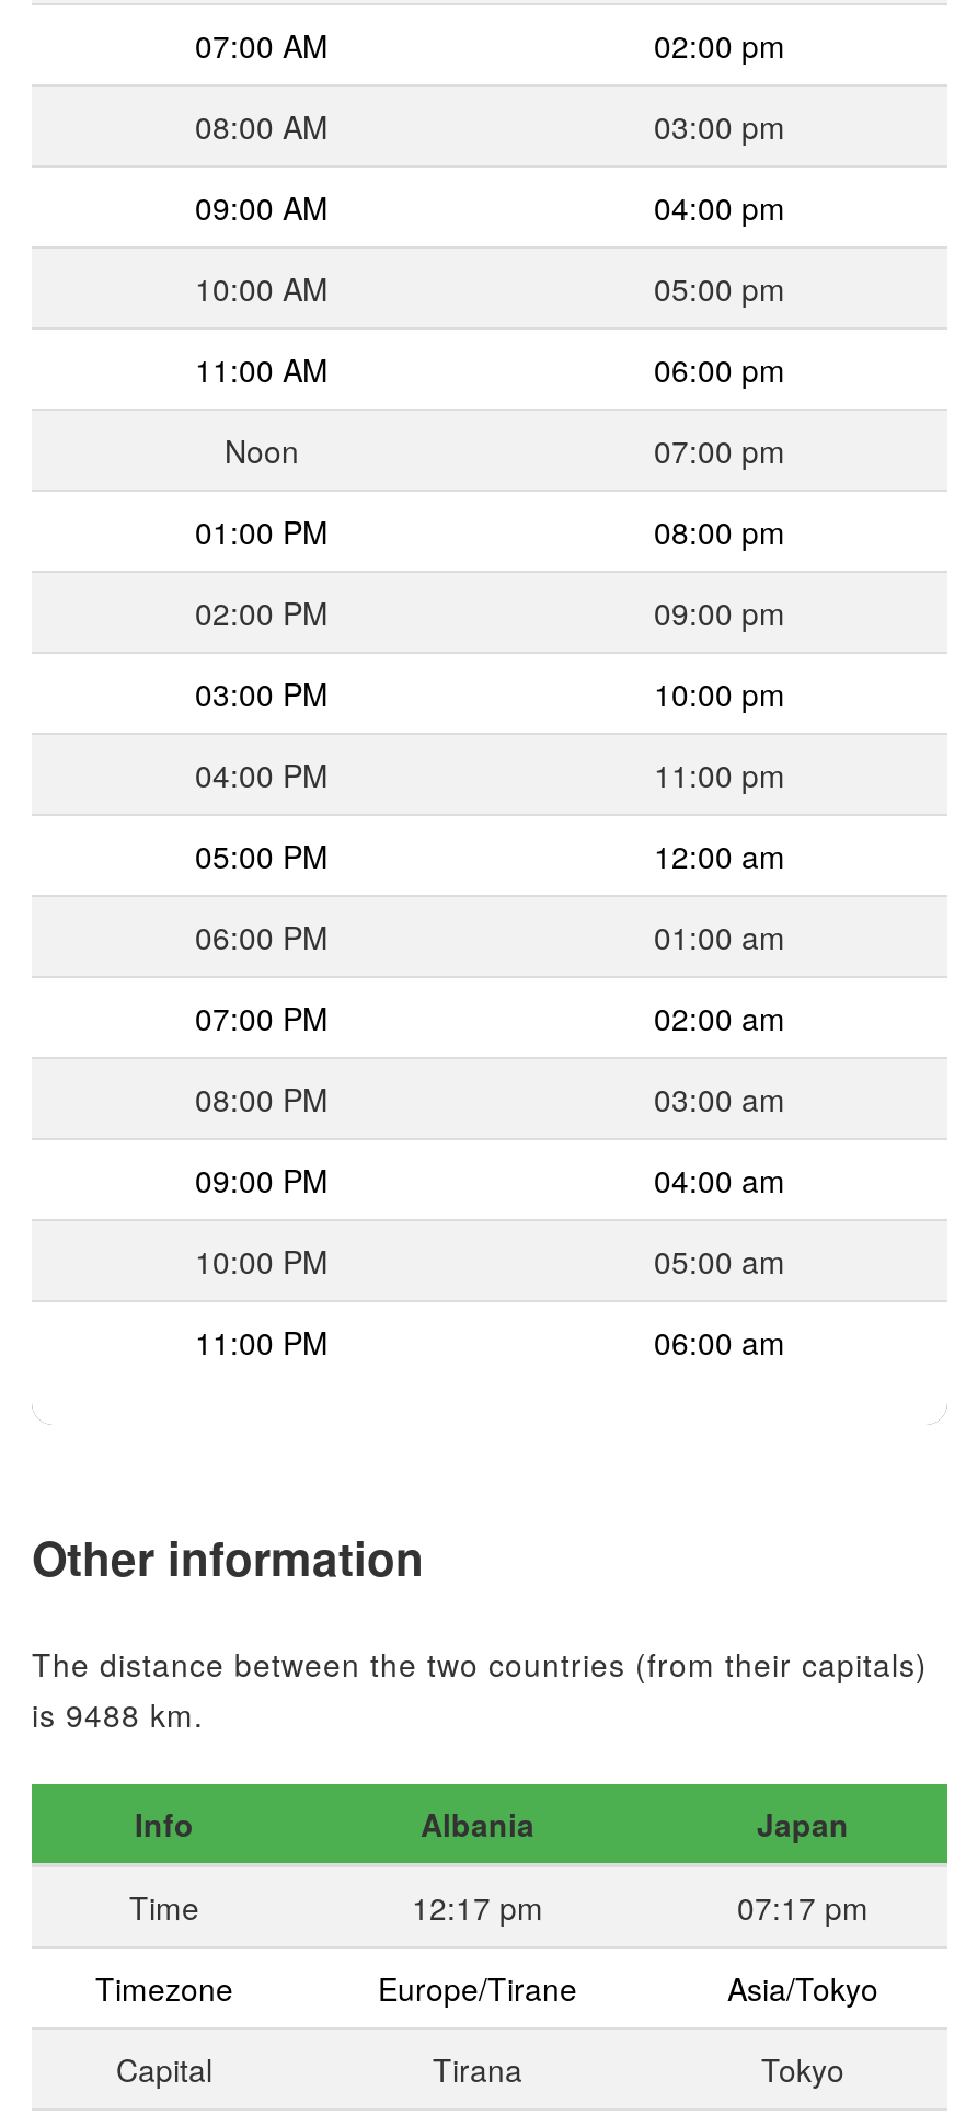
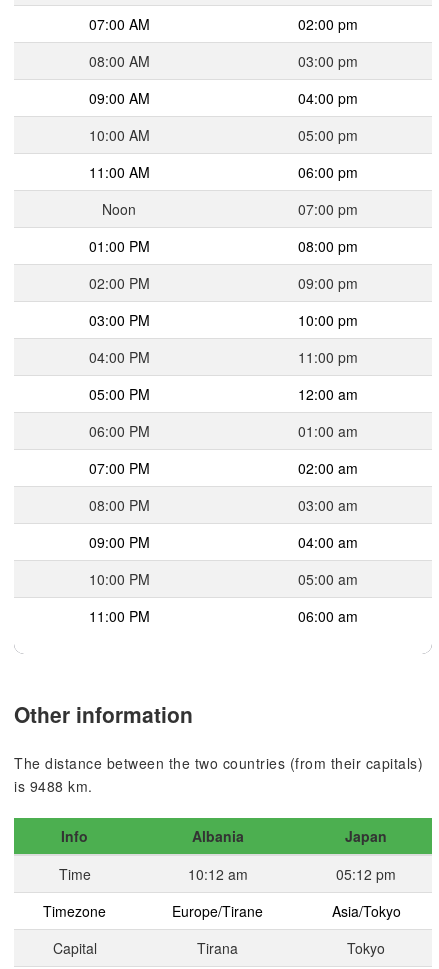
- 12:17 pm
- 07:17 pm
+ 10:12 am
+ 05:12 pm
